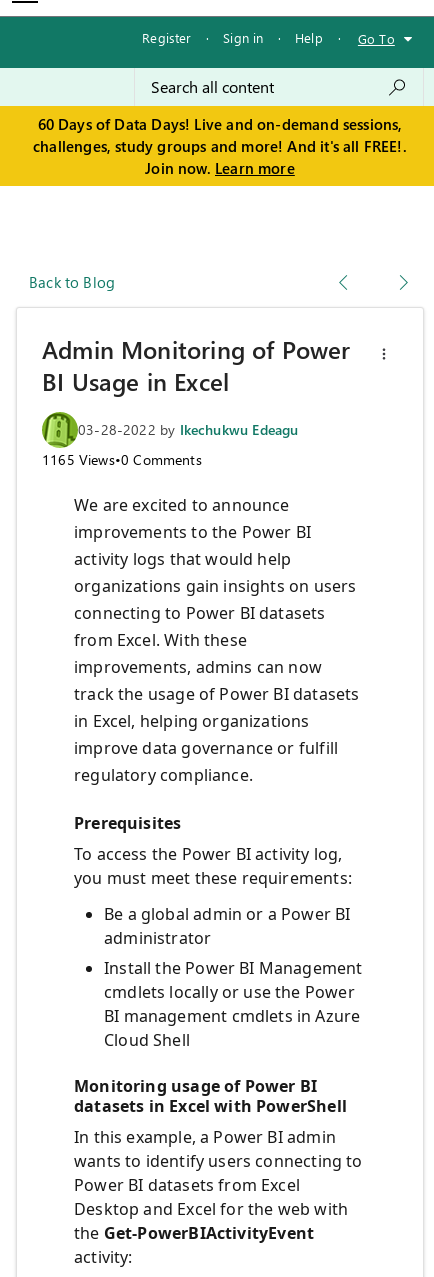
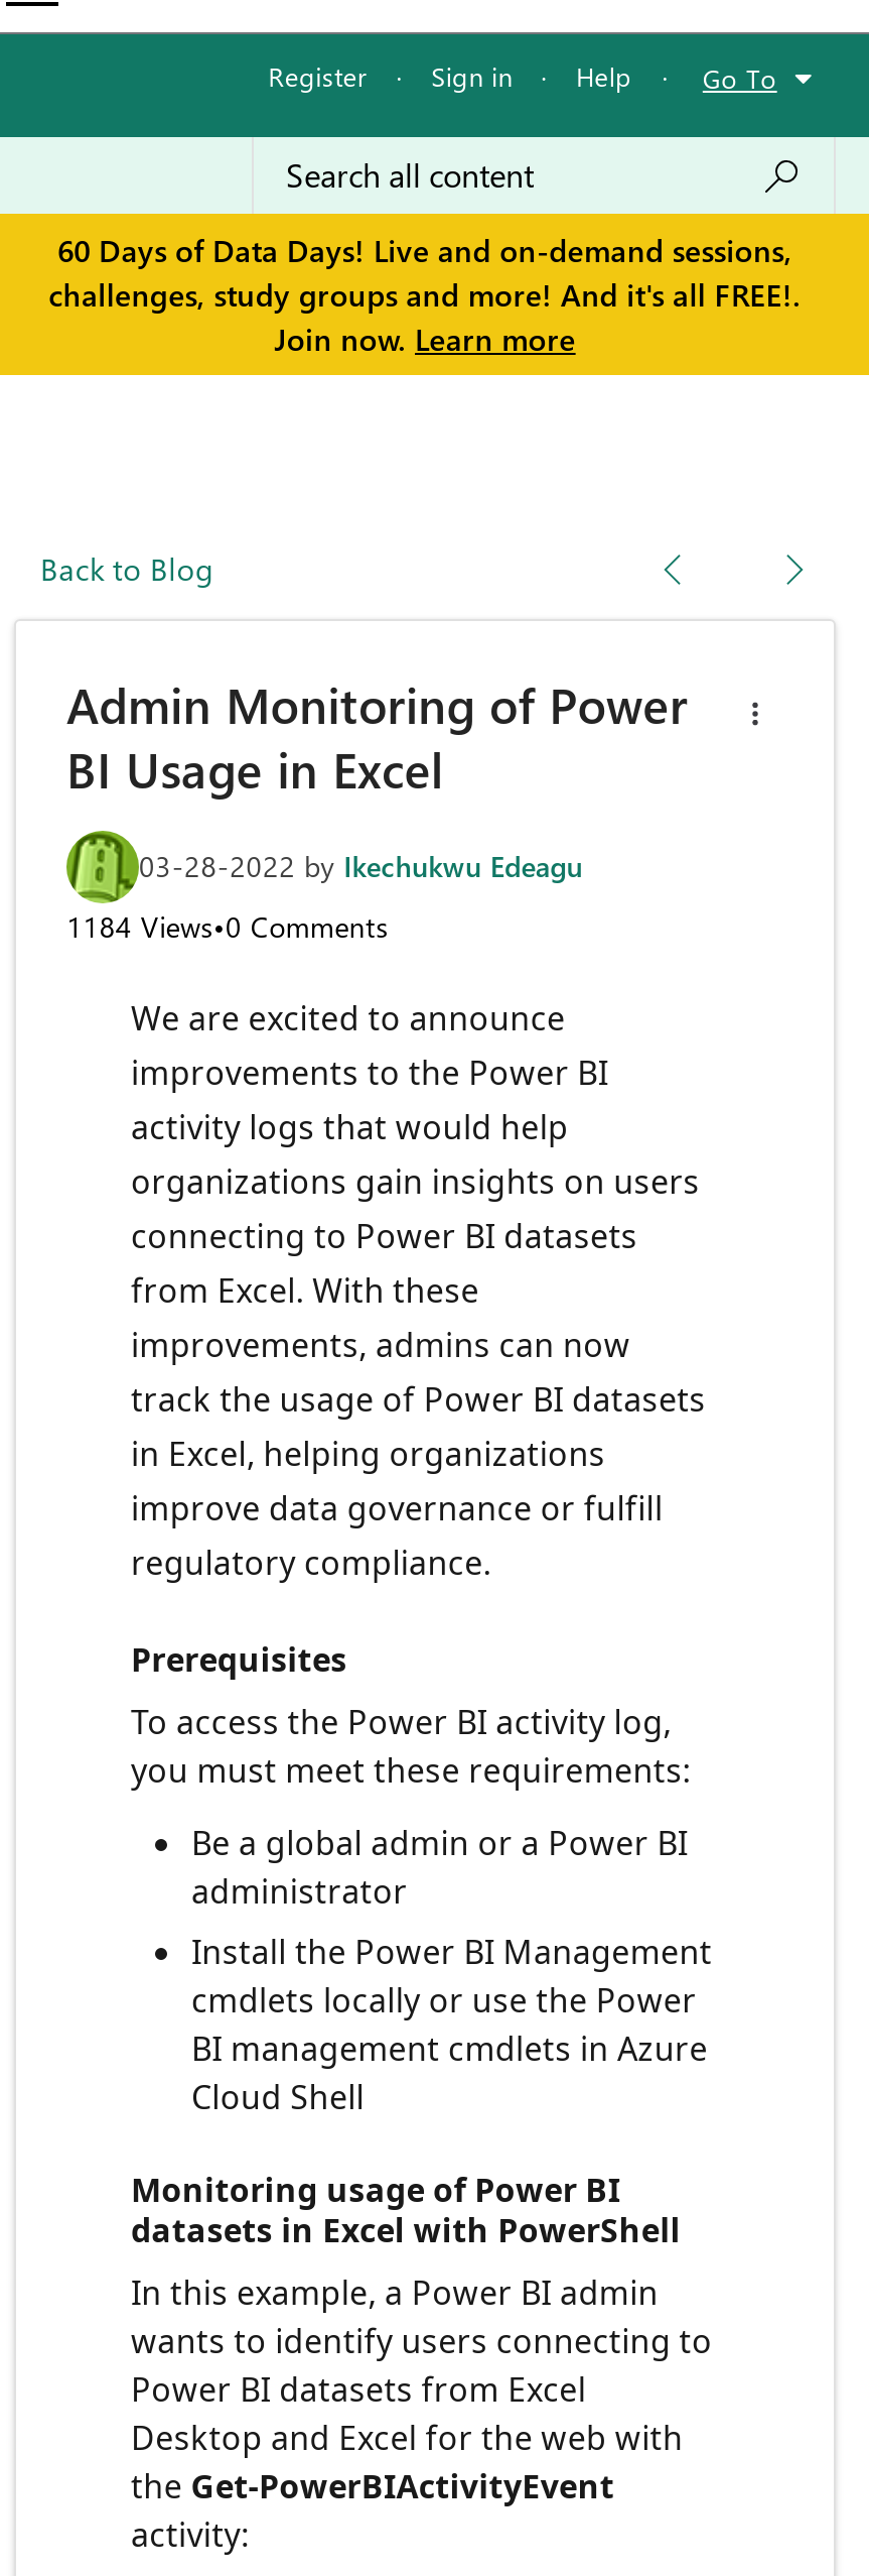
- 1165 Views•0 Comments
+ 1184 Views•0 Comments
